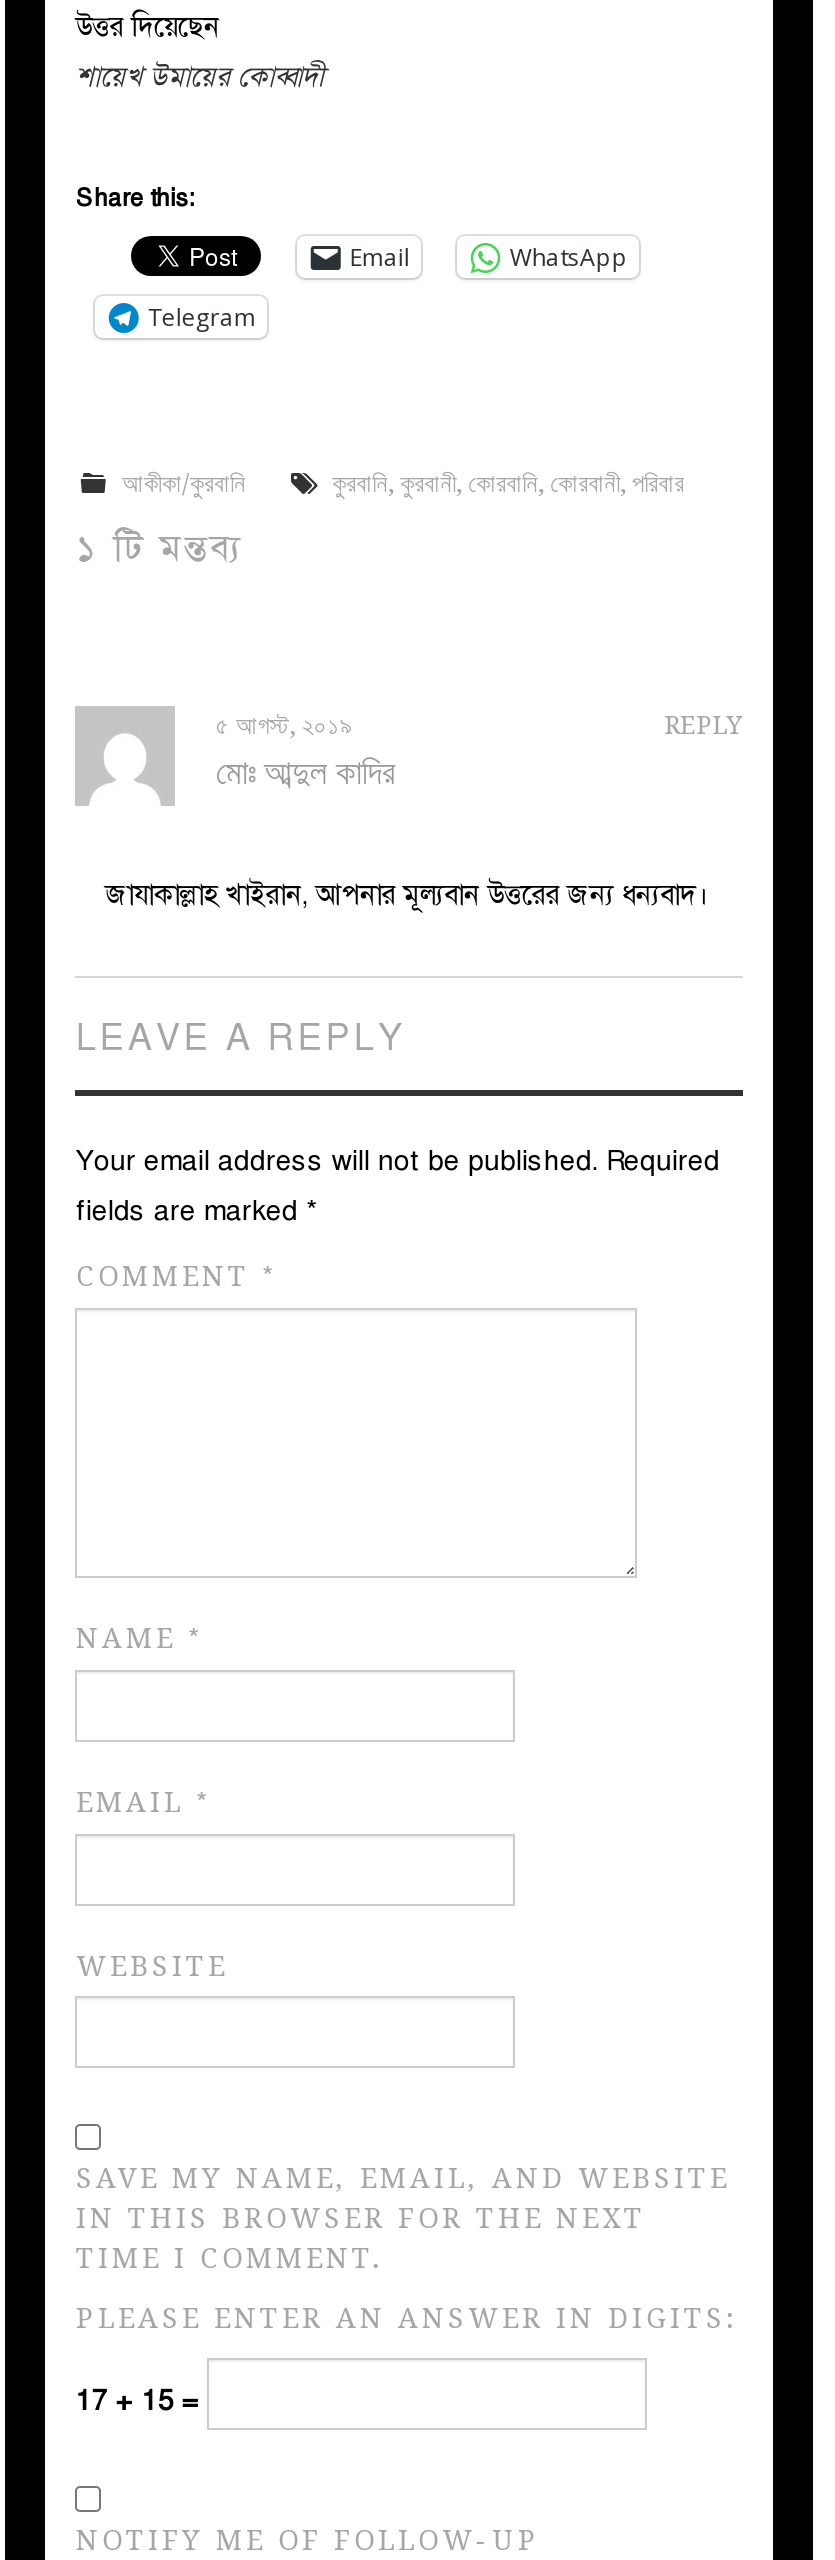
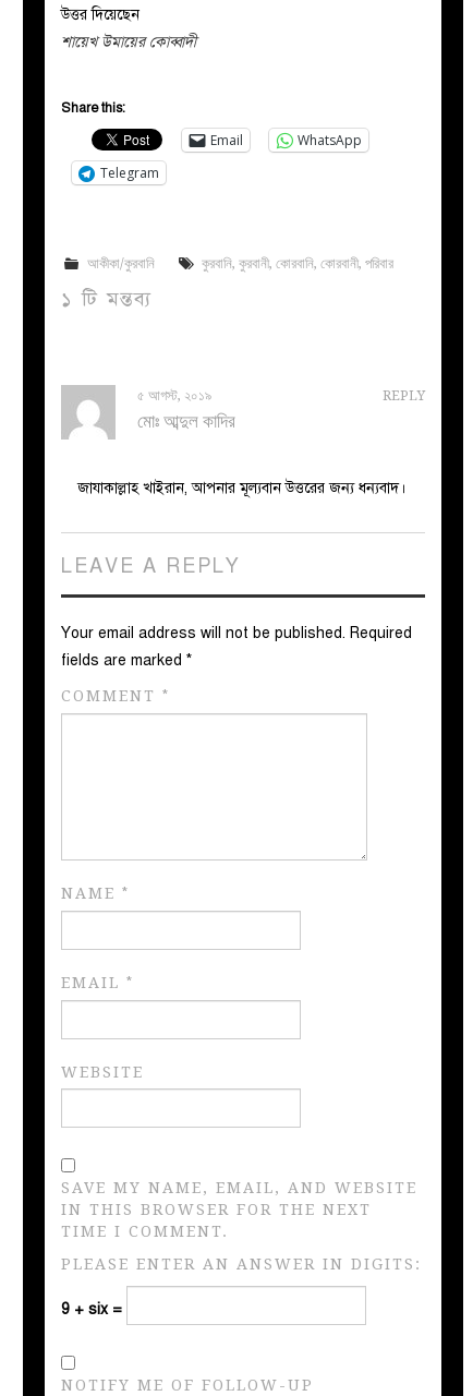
- 17 + 15 =
+ 9 + six =
